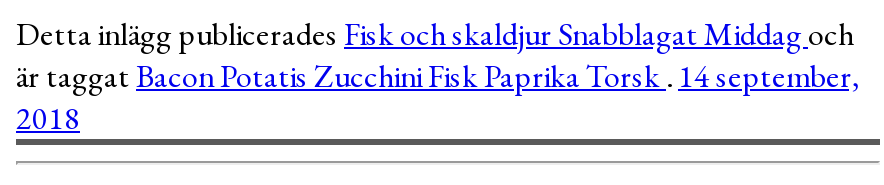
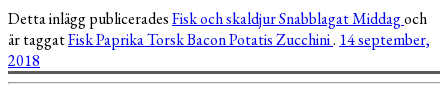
- är taggat BaconPotatis ZucchiniFisk PaprikaTorsk. 14 september,
+ är taggat FiskPaprika TorskBacon PotatisZucchini. 14 september,
